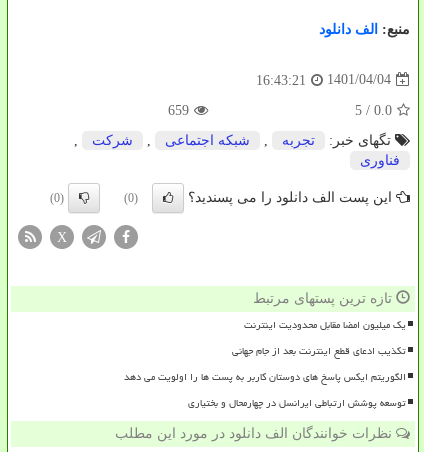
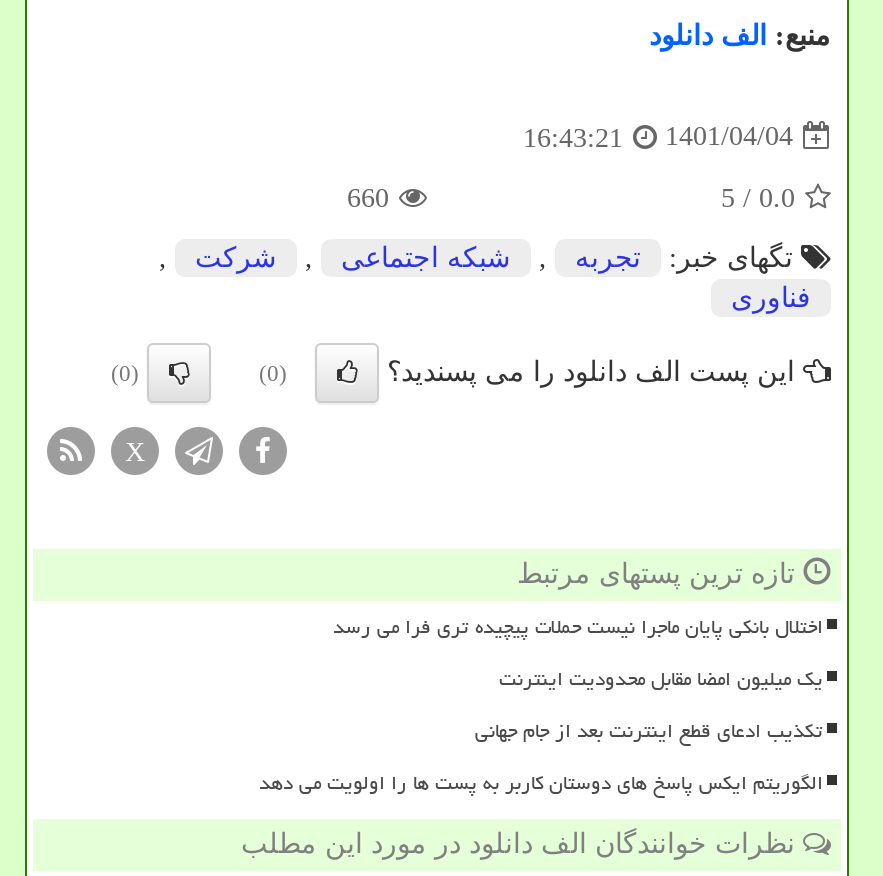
- 659
+ 660

+ اختلال بانکی پایان ماجرا نیست حملات پیچیده تری فرا می رسد

moved down: یک میلیون امضا مقابل محدودیت اینترنت | تکذیب ادعای قطع اینترنت بعد از جام جهانی | الگوریتم ایکس پاسخ های دوستان کاربر به پست ها را اولویت می دهد

- توسعه پوشش ارتباطی ایرانسل در چهارمحال و بختیاری
